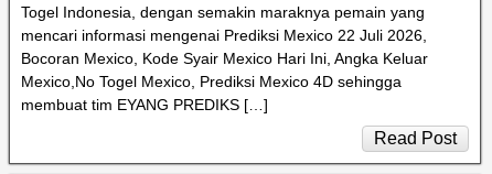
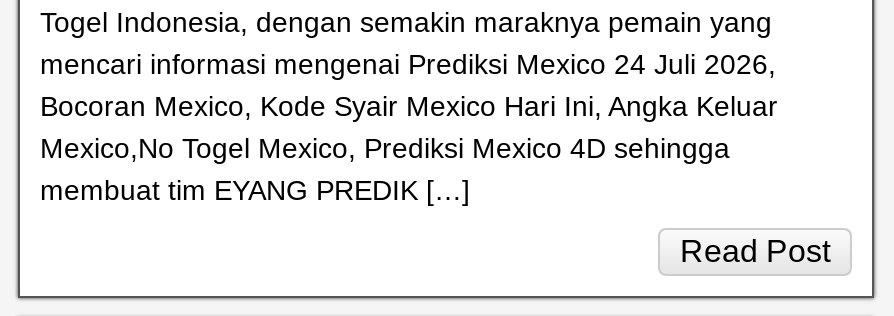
- mencari informasi mengenai Prediksi Mexico 22 Juli 2026,
+ mencari informasi mengenai Prediksi Mexico 24 Juli 2026,

- membuat tim EYANG PREDIKS […]
+ membuat tim EYANG PREDIK […]
